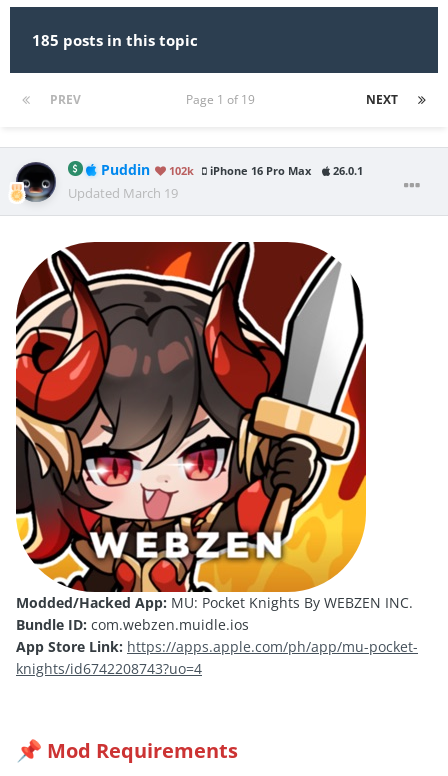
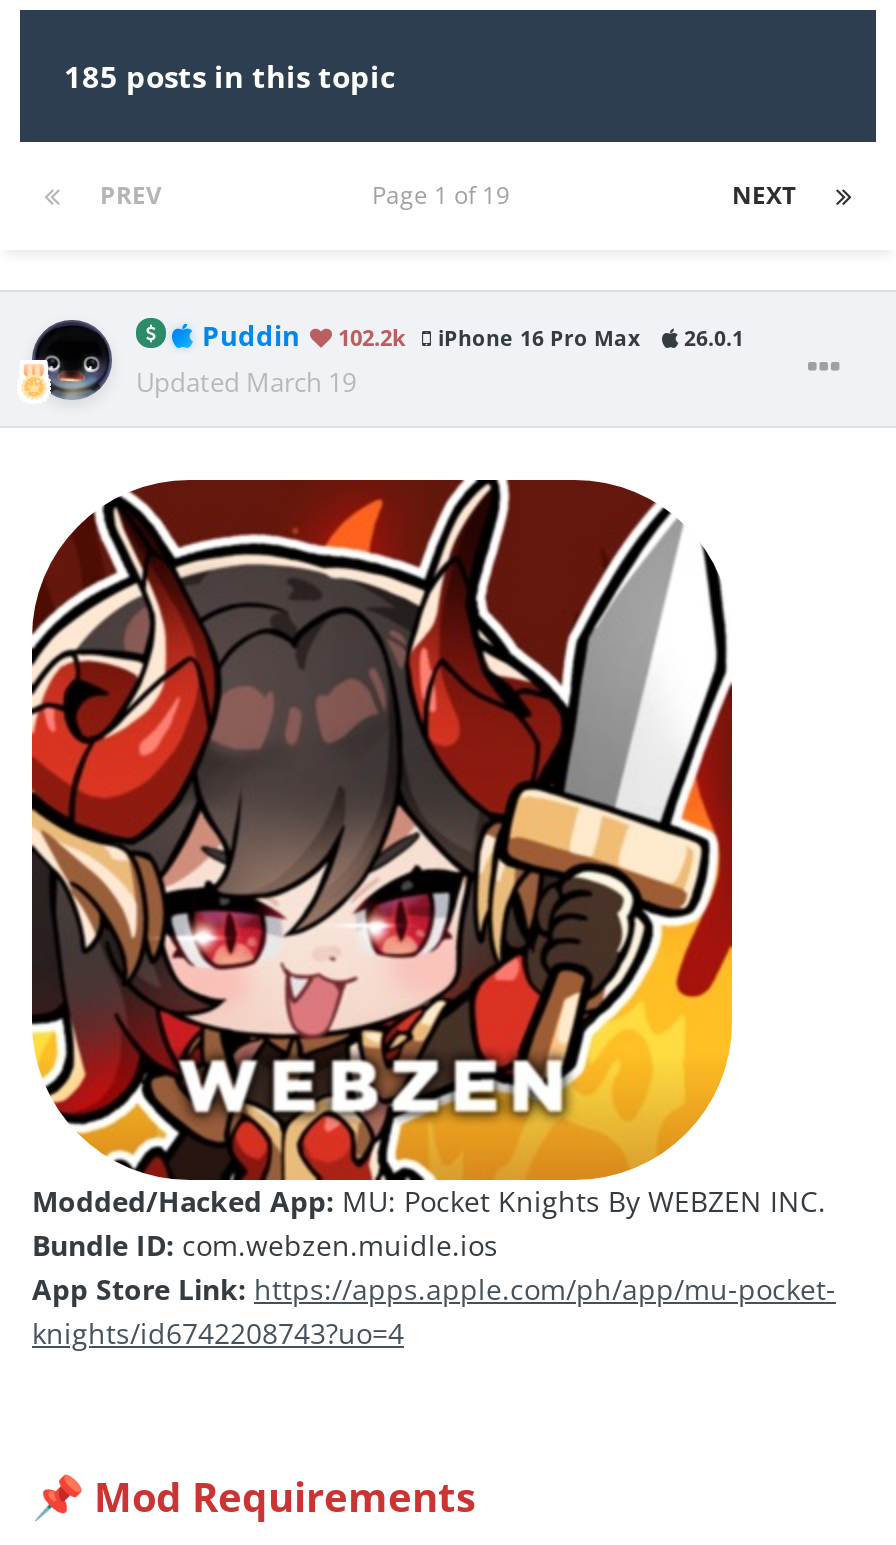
- Puddin 102k iPhone 16 Pro Max 26.0.1
+ Puddin 102.2k iPhone 16 Pro Max 26.0.1
